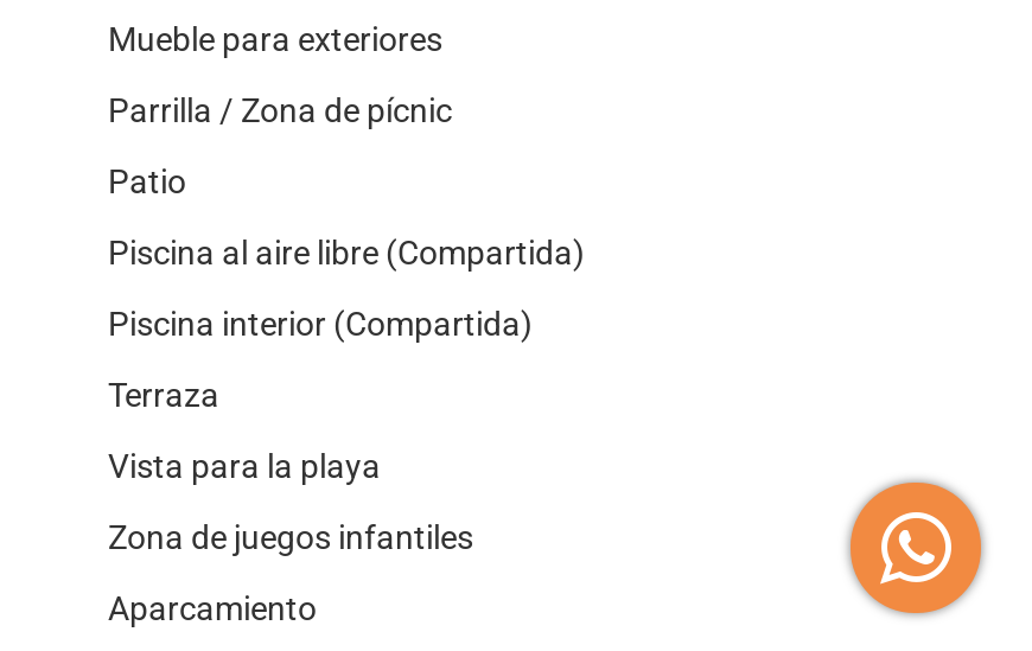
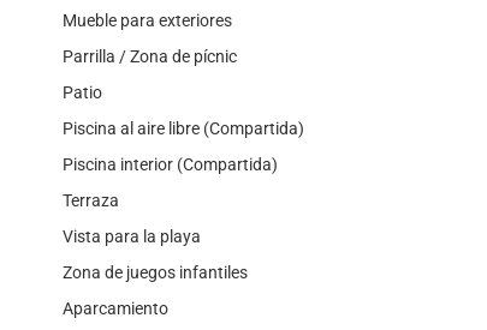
- [image]
